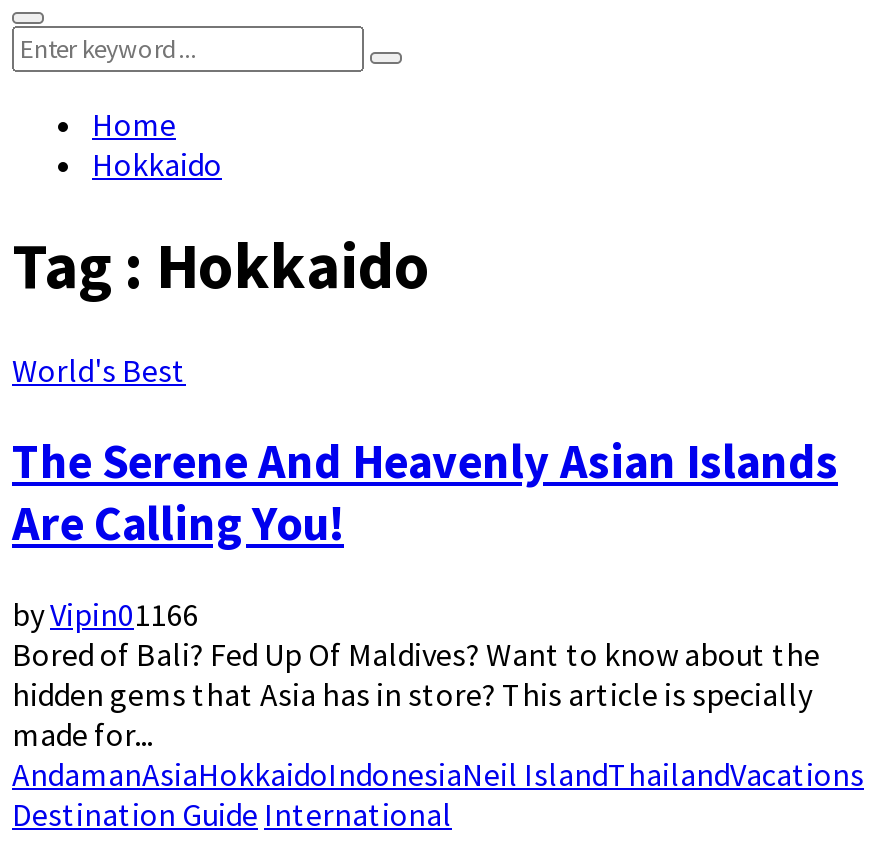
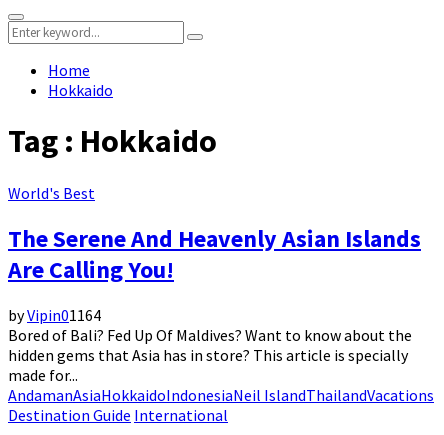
- byVipin01166
+ byVipin01164
